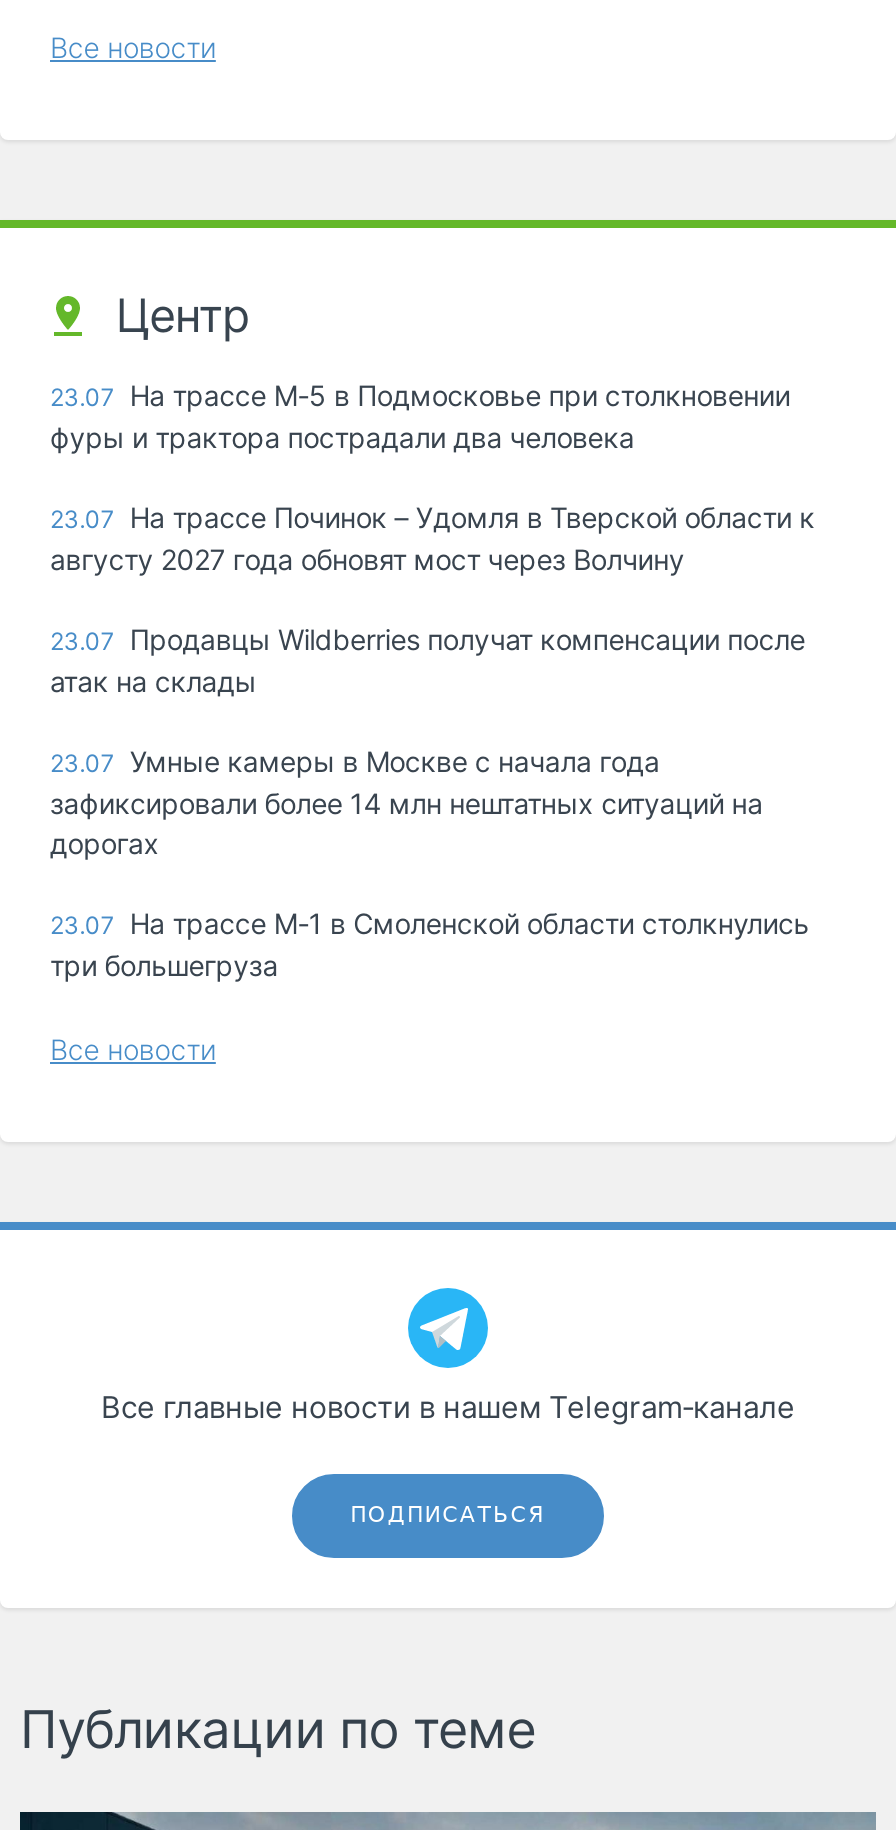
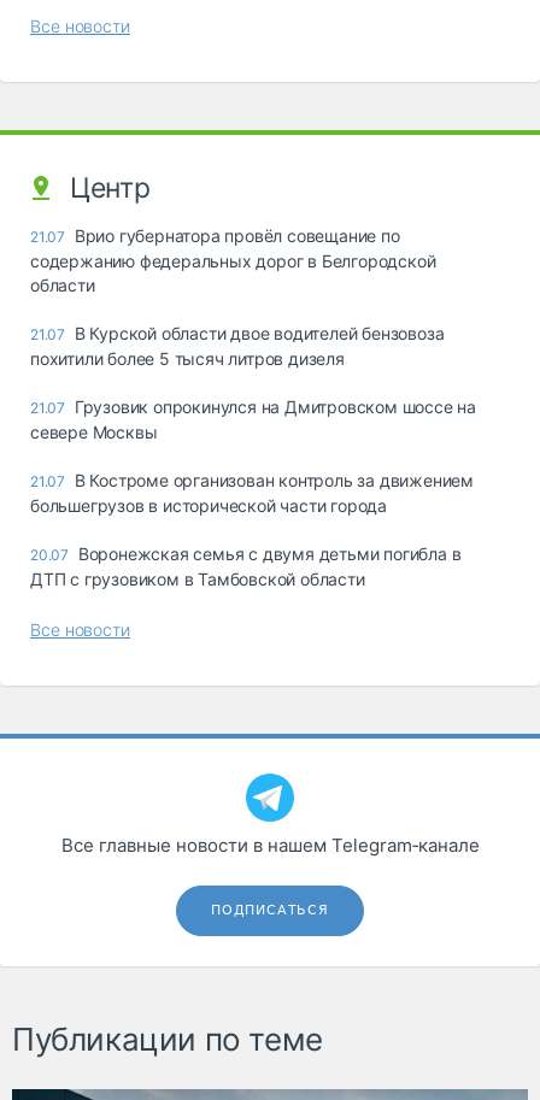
- 23.07 На трассе М-5 в Подмосковье при столкновении
- фуры и трактора пострадали два человека
+ 21.07 Врио губернатора провёл совещание по
+ содержанию федеральных дорог в Белгородской
+ области

- 23.07 На трассе Починок – Удомля в Тверской области к
- августу 2027 года обновят мост через Волчину
+ 21.07 В Курской области двое водителей бензовоза
+ похитили более 5 тысяч литров дизеля

- 23.07 Продавцы Wildberries получат компенсации после
- атак на склады
+ 21.07 Грузовик опрокинулся на Дмитровском шоссе на
+ севере Москвы

- 23.07 Умные камеры в Москве с начала года
- зафиксировали более 14 млн нештатных ситуаций на
- дорогах
+ 21.07 В Костроме организован контроль за движением
+ большегрузов в исторической части города

- 23.07 На трассе М-1 в Смоленской области столкнулись
- три большегруза
+ 20.07 Воронежская семья с двумя детьми погибла в
+ ДТП с грузовиком в Тамбовской области
